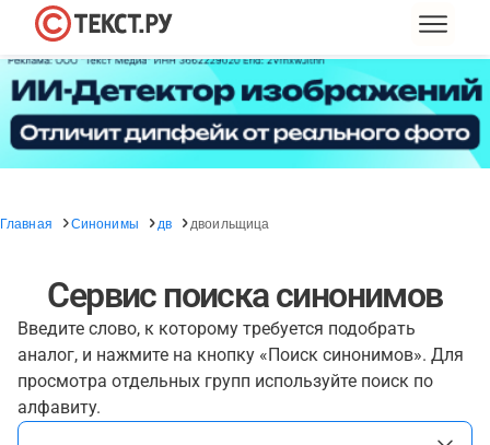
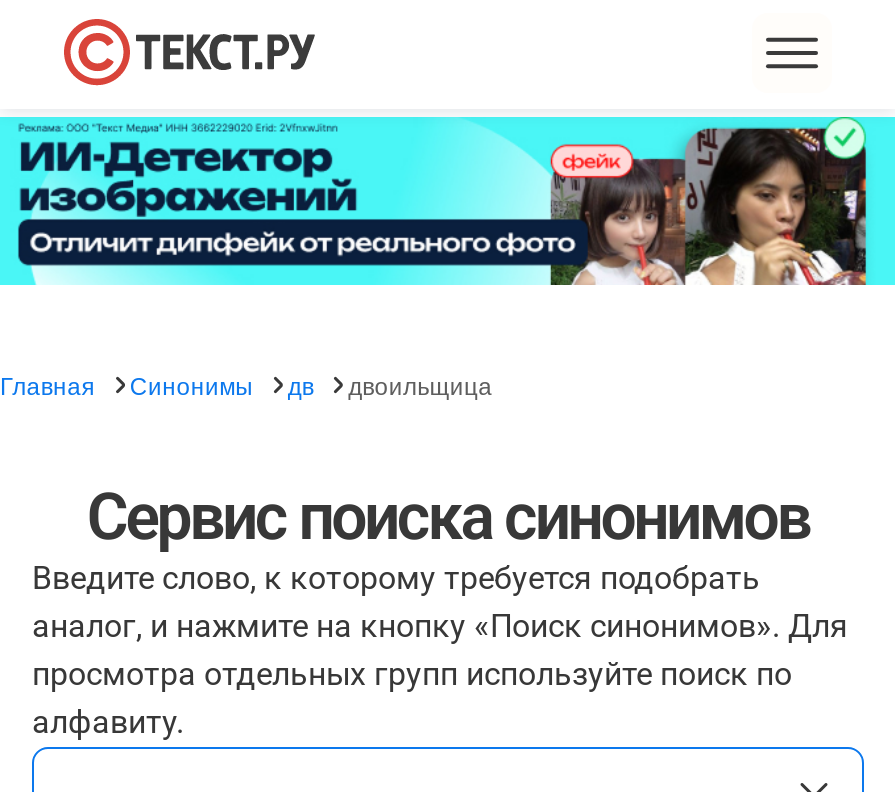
- [image]
+ [image]
